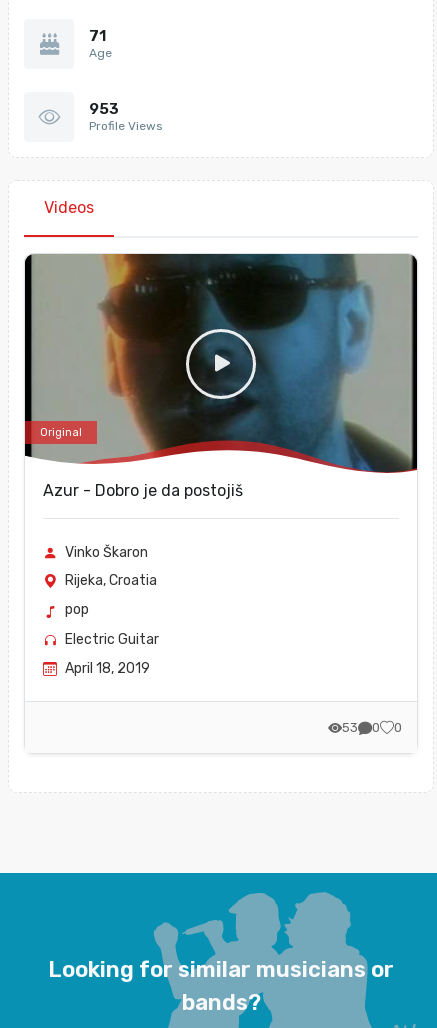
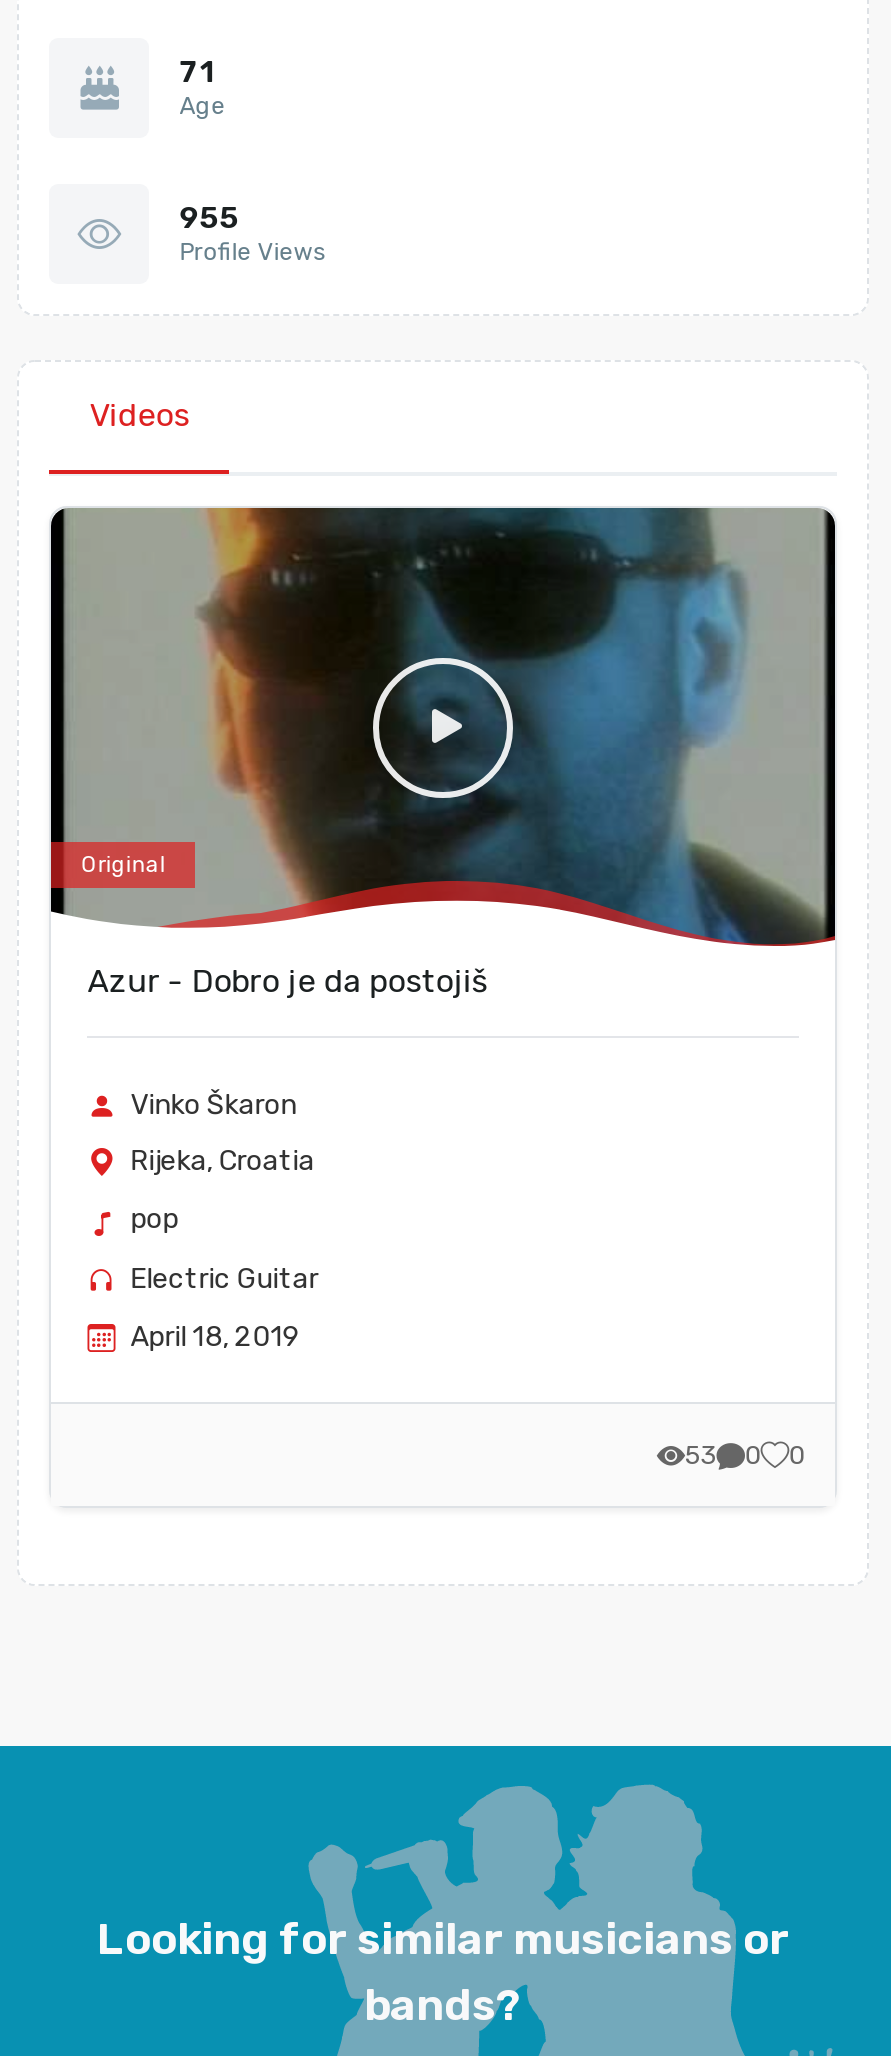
- 953
+ 955
